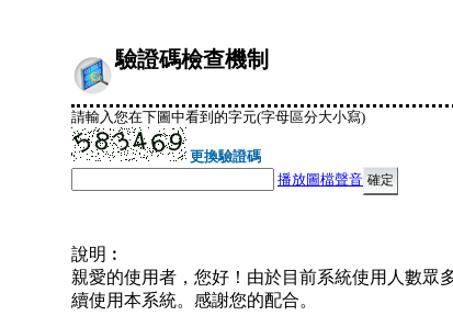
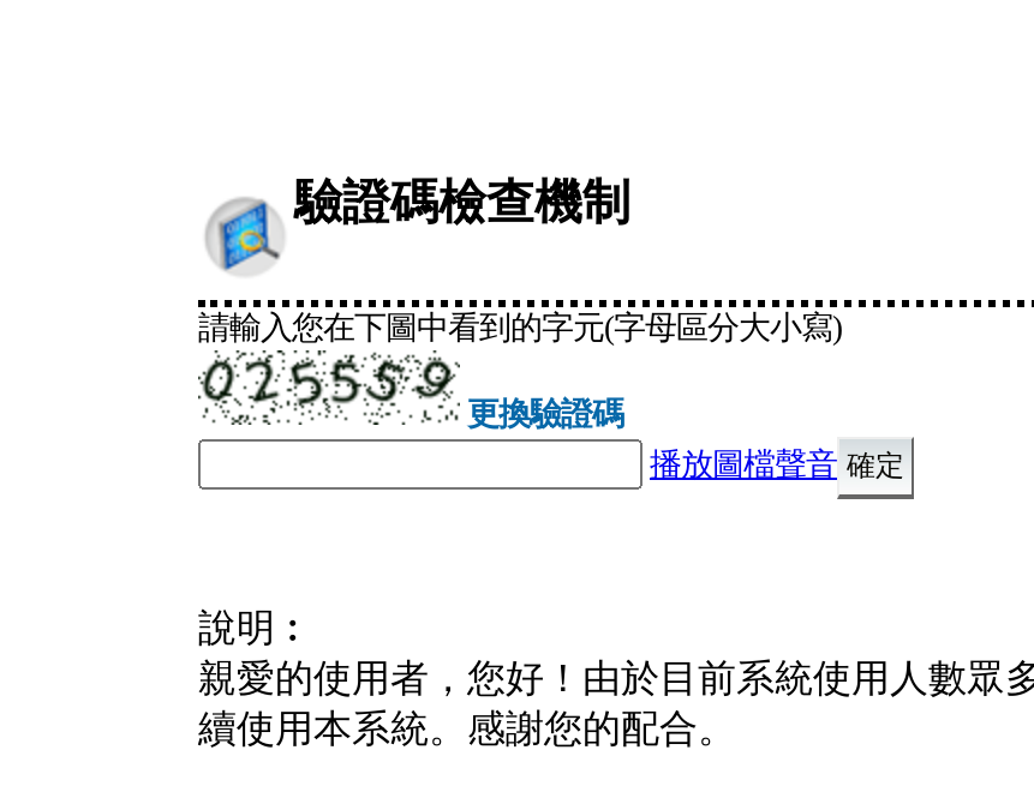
- [image]
+ [image]
